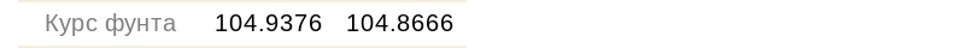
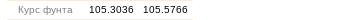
- 104.9376
+ 105.3036

- 104.8666
+ 105.5766
